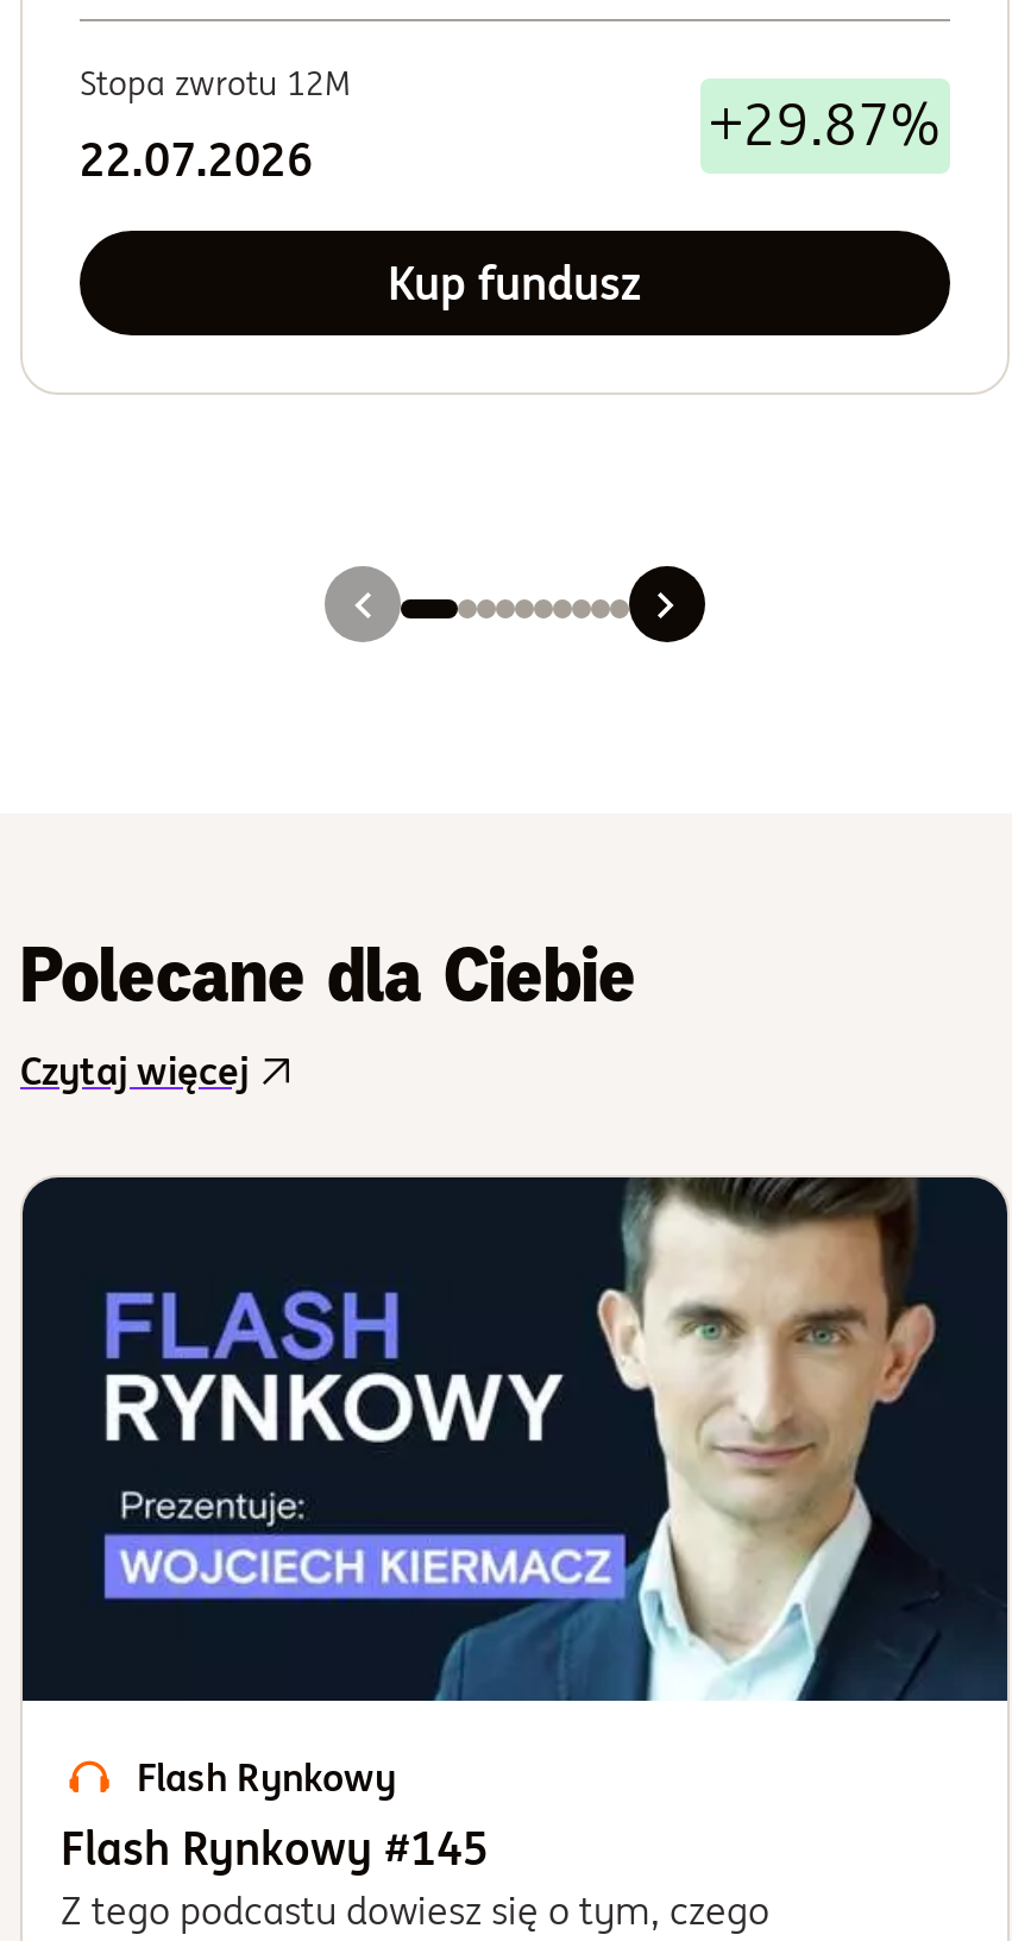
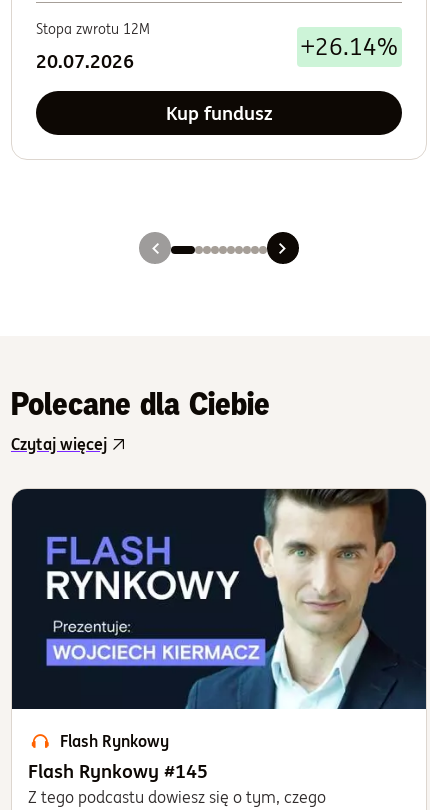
- +29.87%
+ +26.14%

- 22.07.2026
+ 20.07.2026
